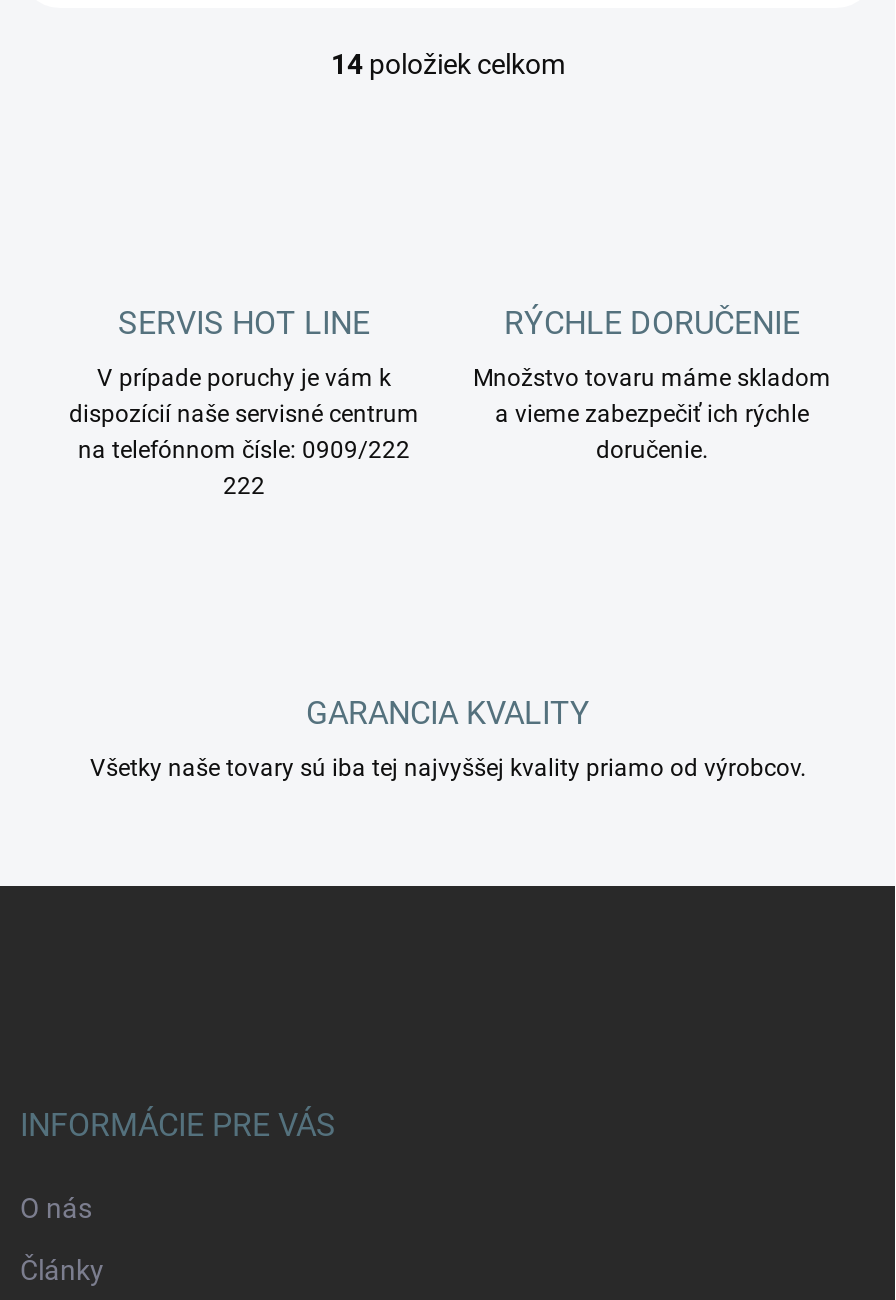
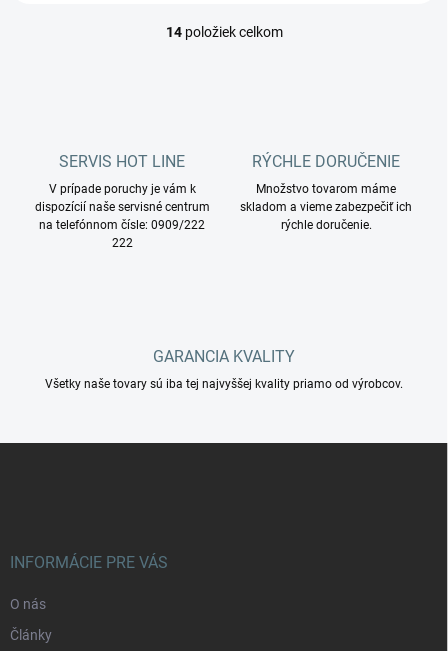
- Množstvo tovaru máme skladom
- a vieme zabezpečiť ich rýchle
- doručenie.
+ Množstvo tovarom máme
+ skladom a vieme zabezpečiť ich
+ rýchle doručenie.
